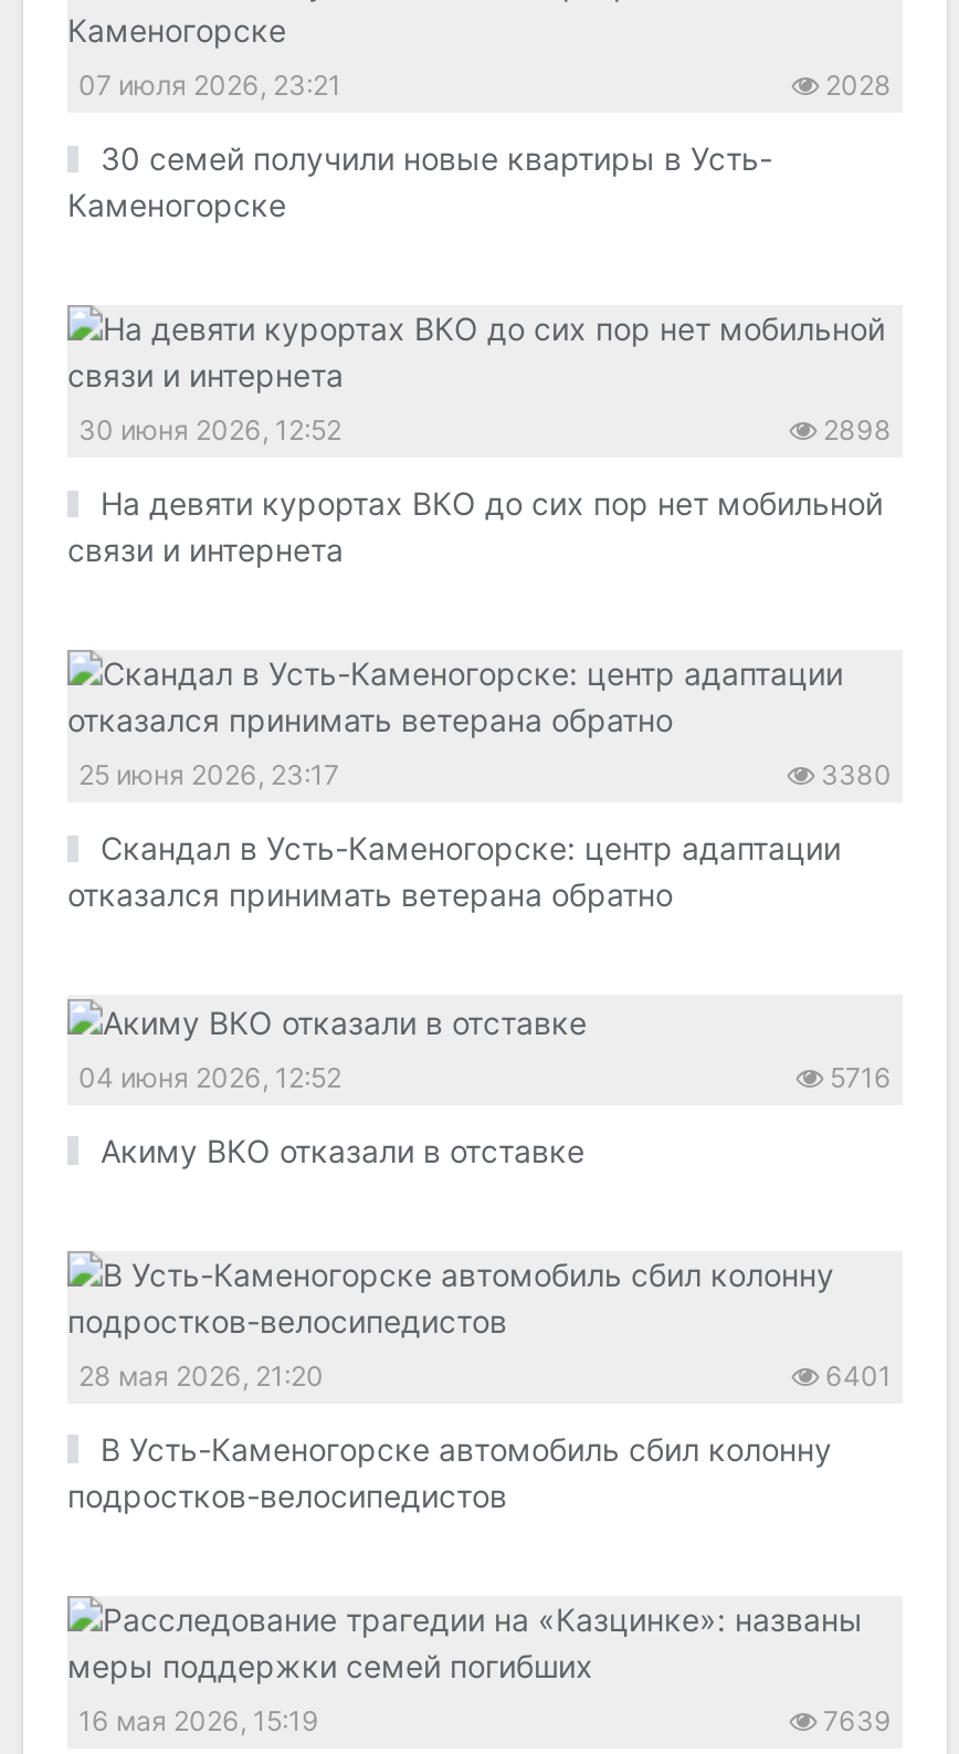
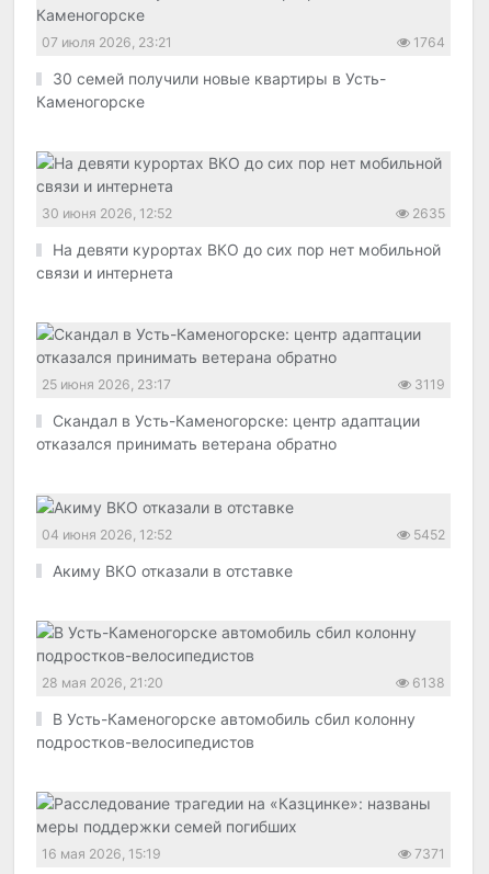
- 2028
+ 1764

- 2898
+ 2635

- 3380
+ 3119

- 5716
+ 5452

- 6401
+ 6138

- 7639
+ 7371
